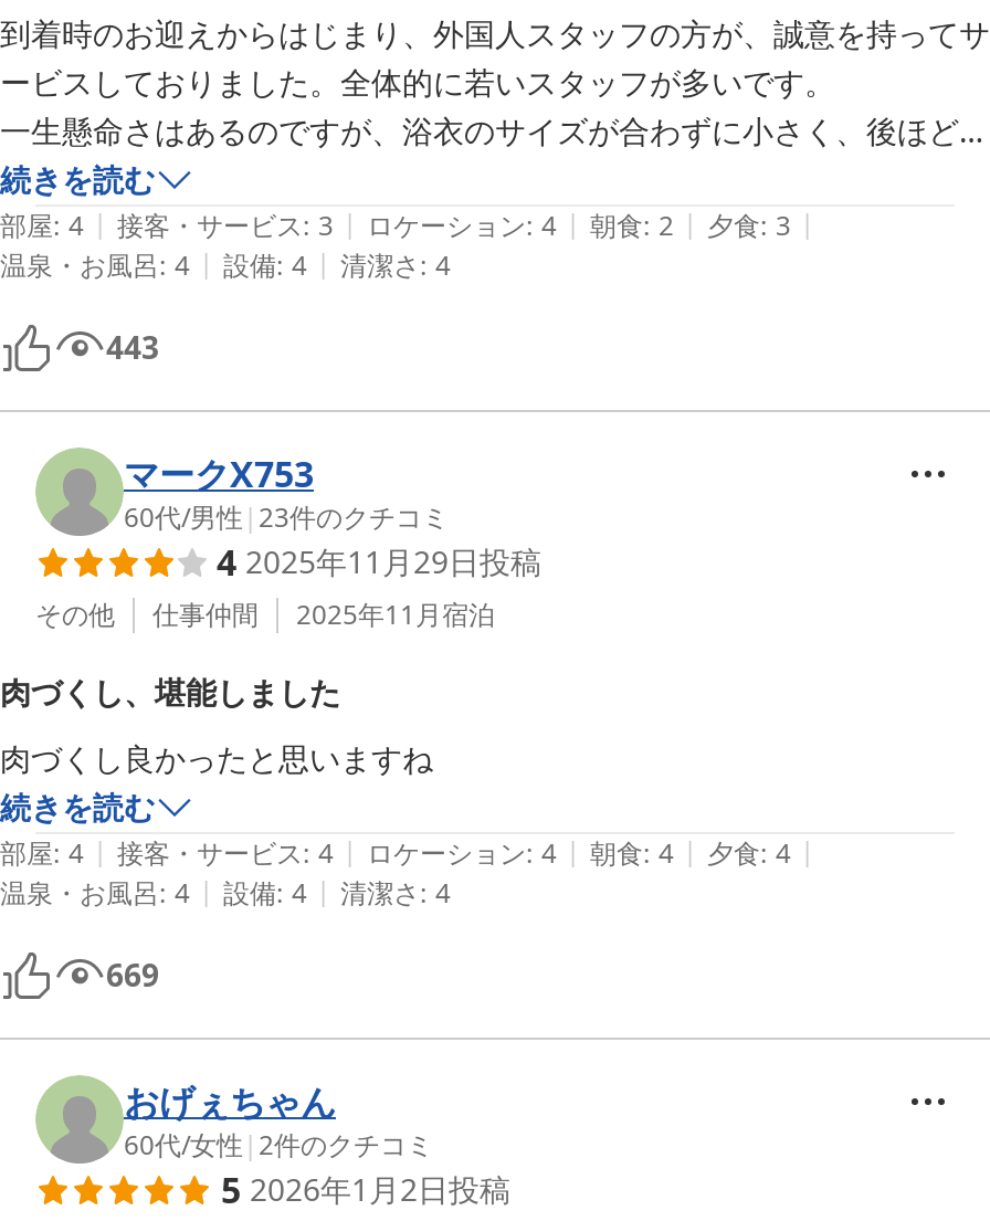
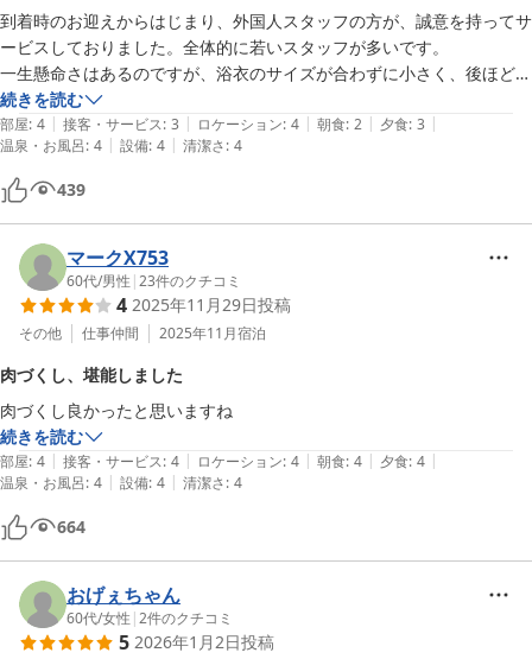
- 443
+ 439

- 669
+ 664
